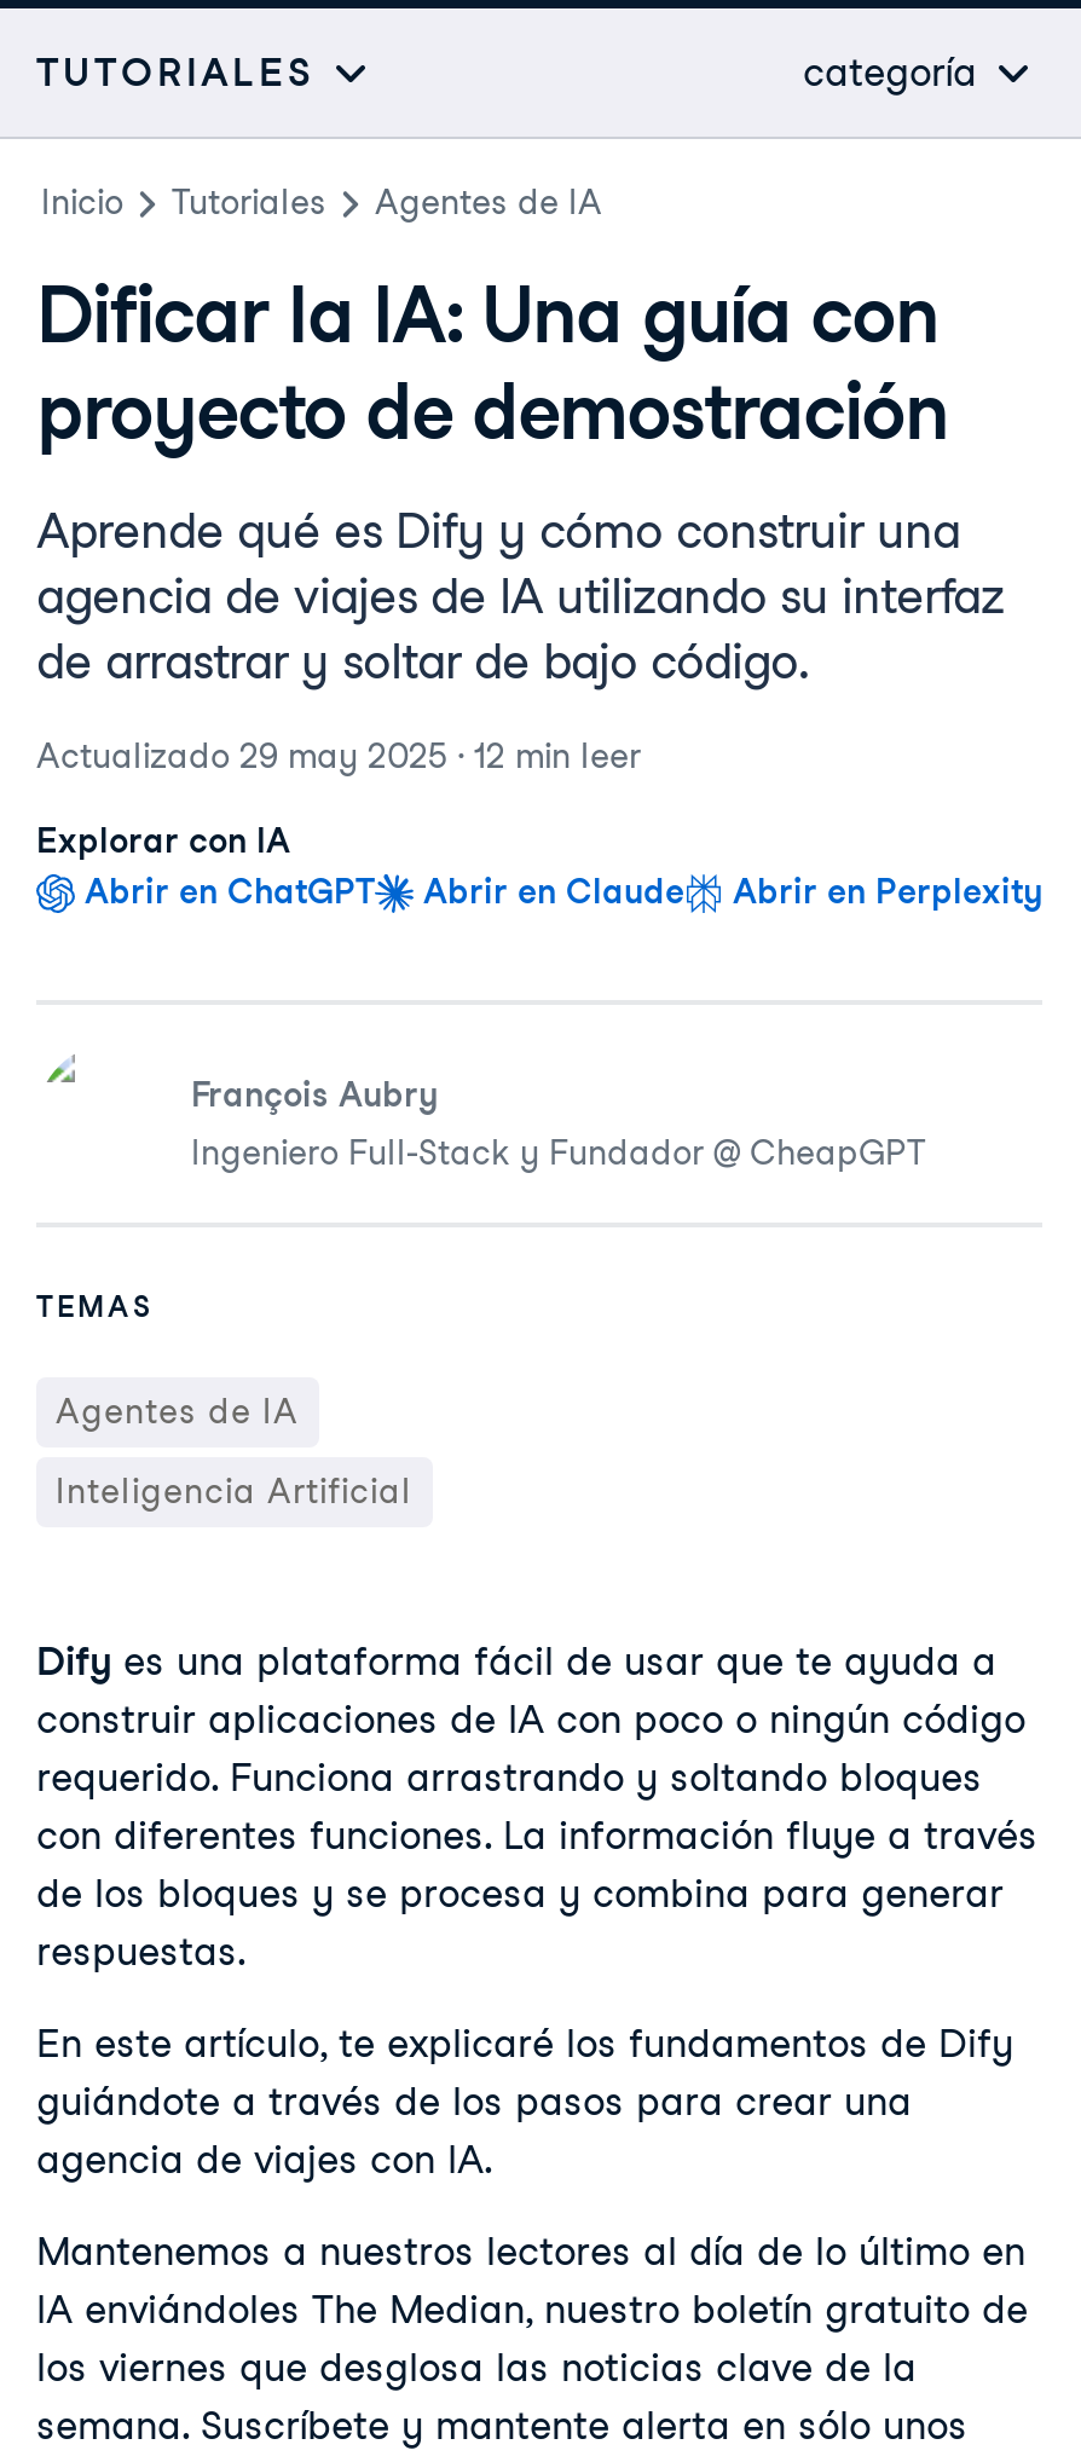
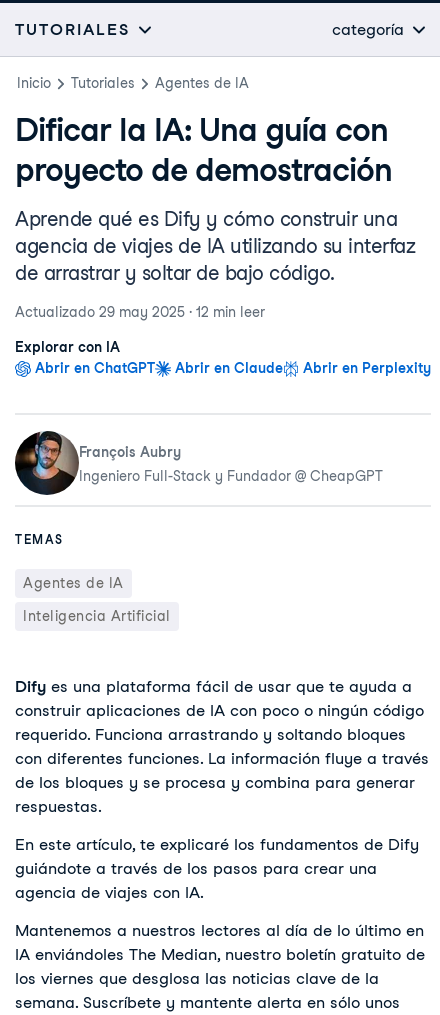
+ [image]
